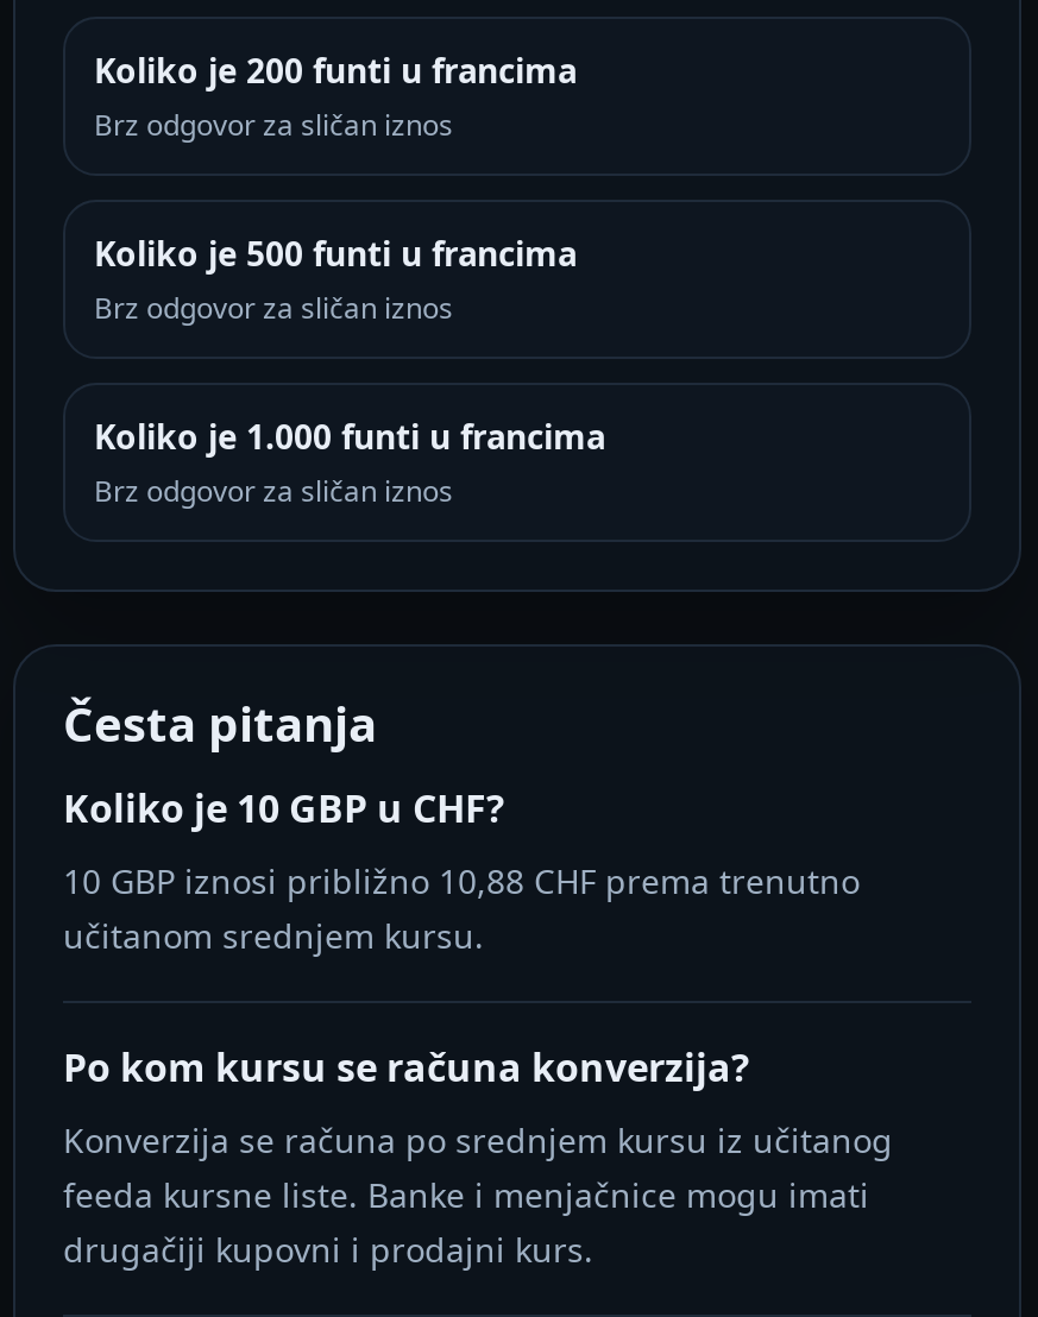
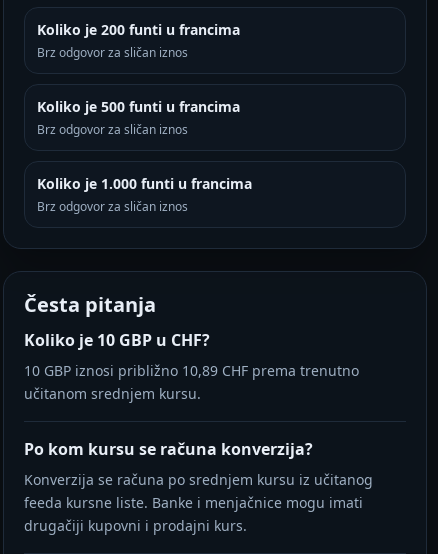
- 10 GBP iznosi približno 10,88 CHF prema trenutno
+ 10 GBP iznosi približno 10,89 CHF prema trenutno
